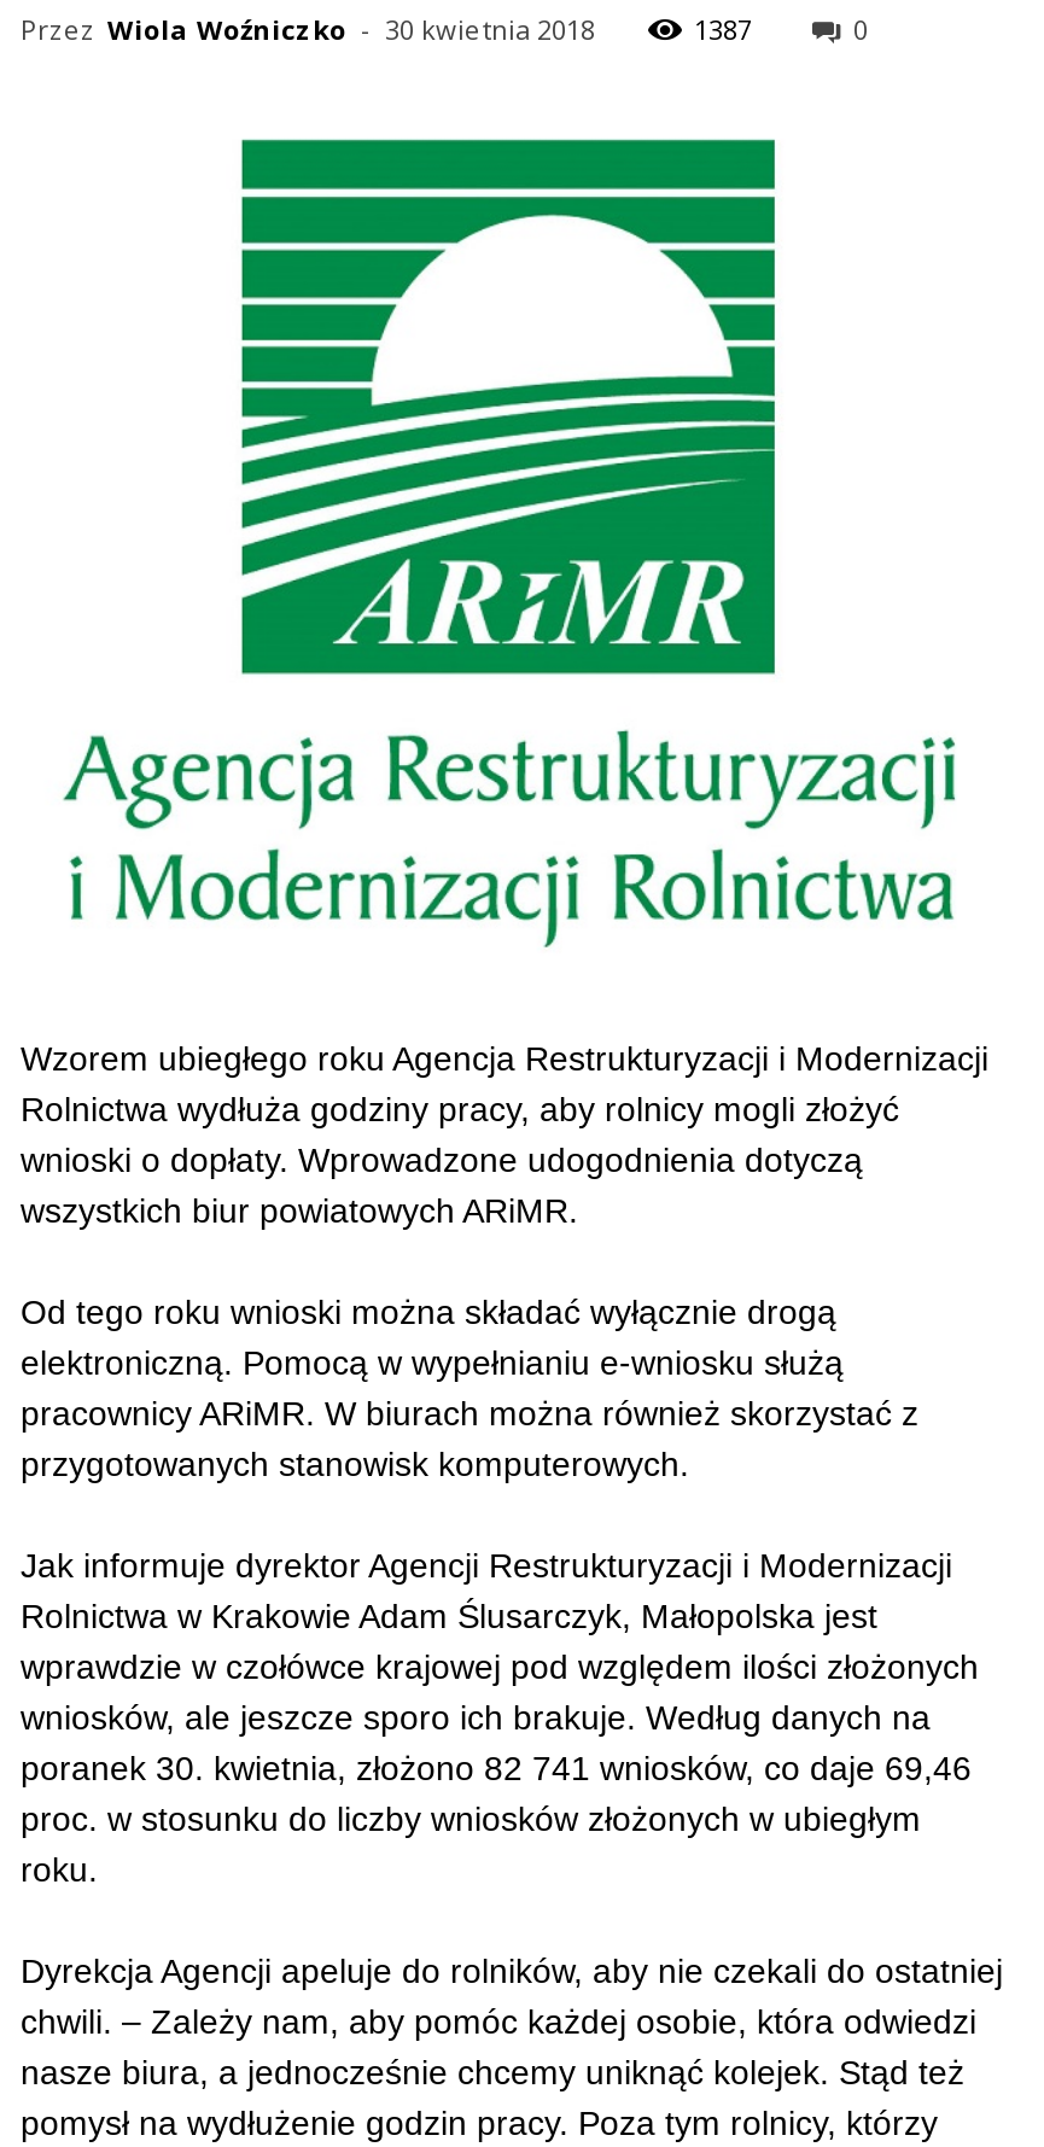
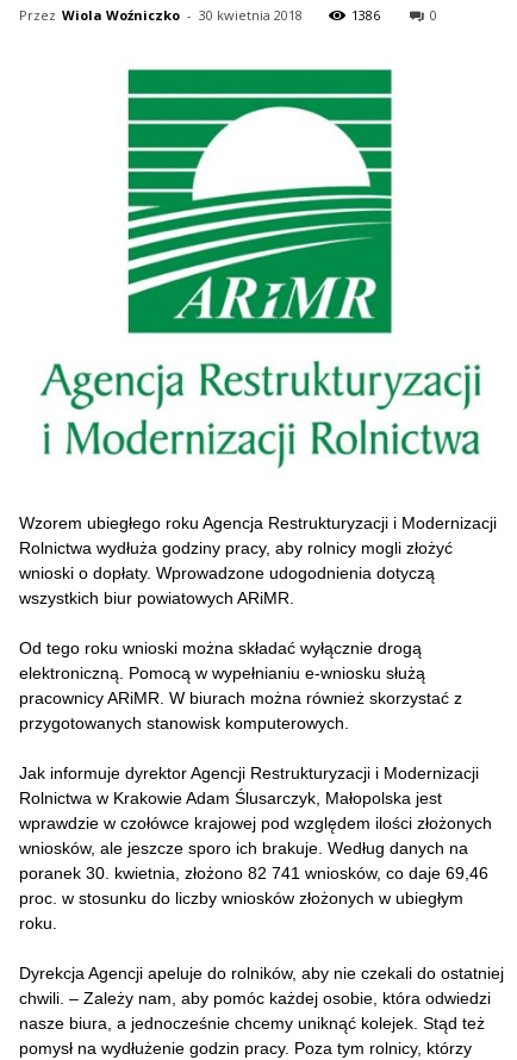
- 1387
+ 1386
